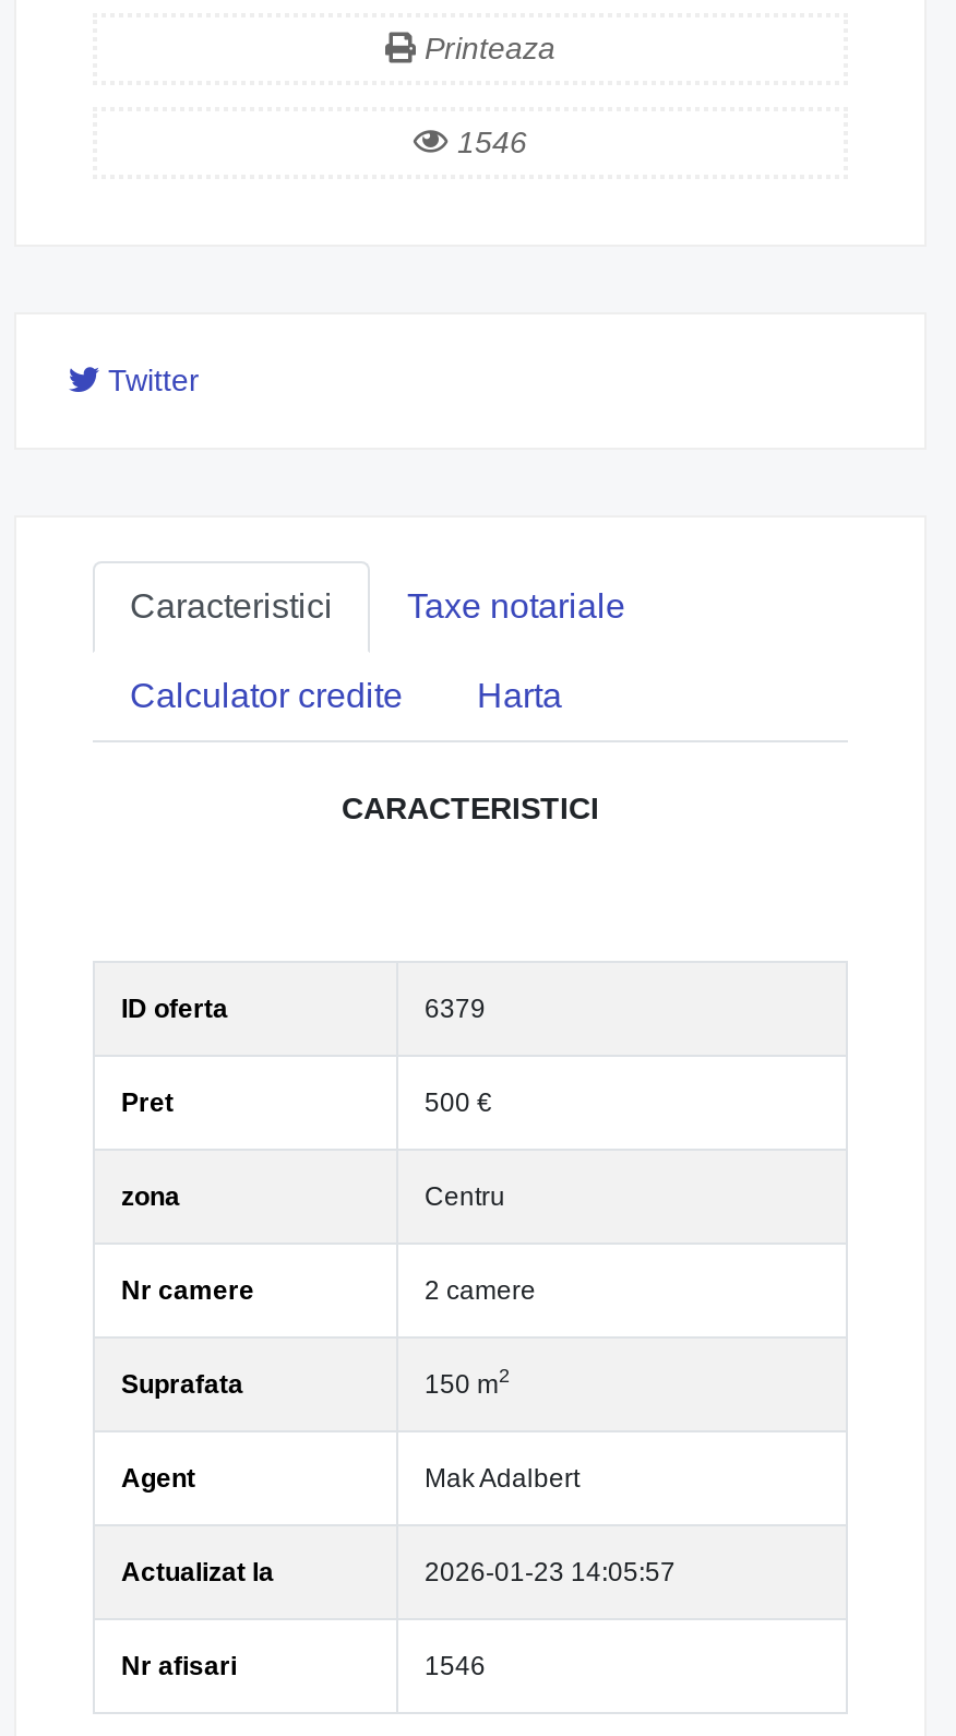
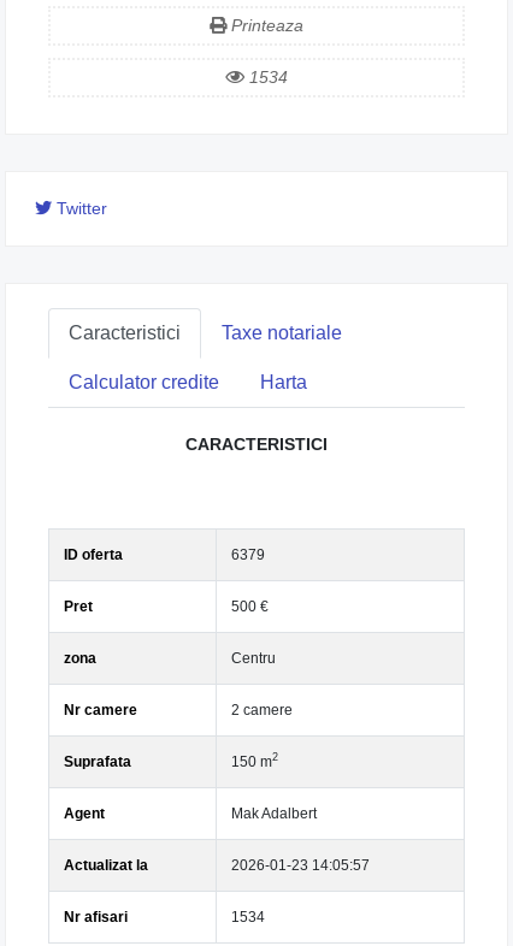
- 1546
+ 1534

- 1546
+ 1534
